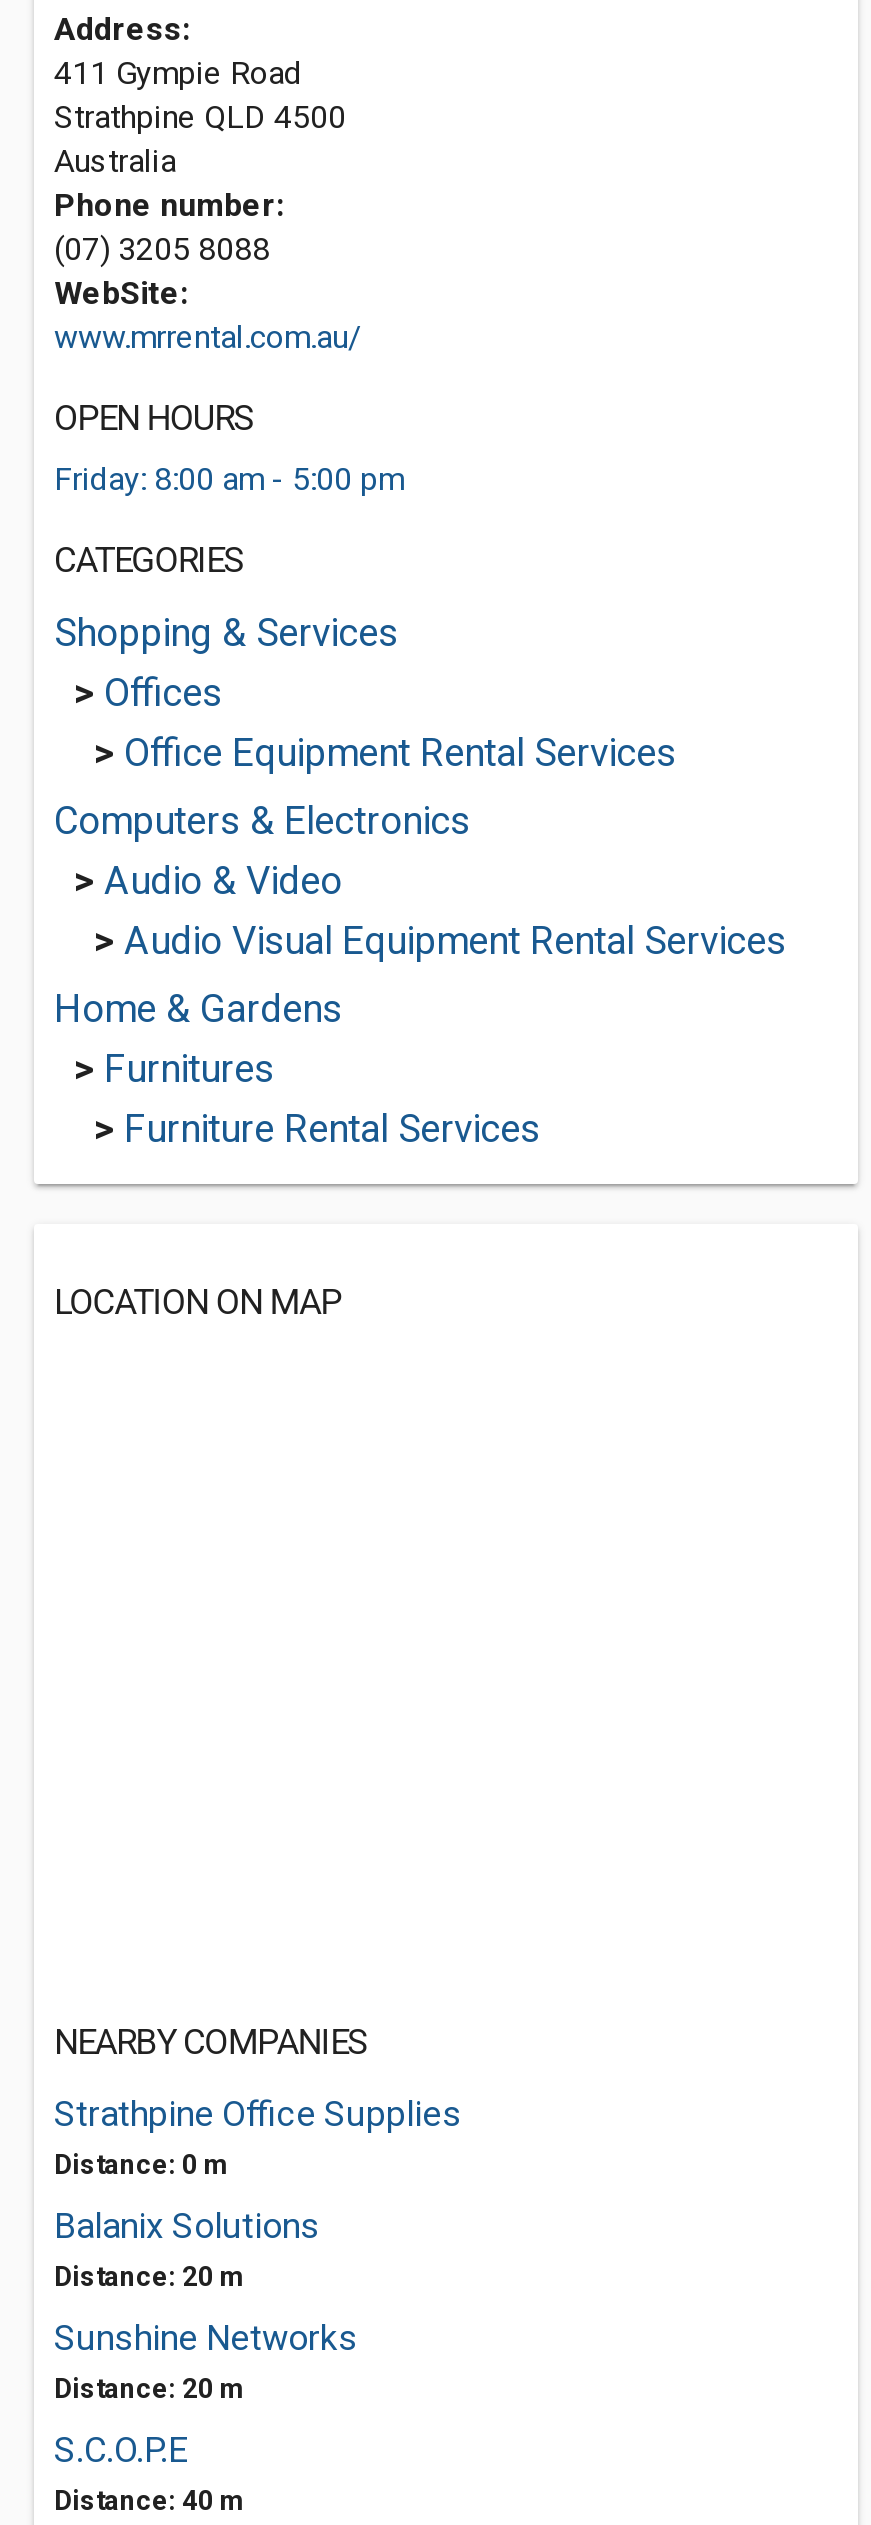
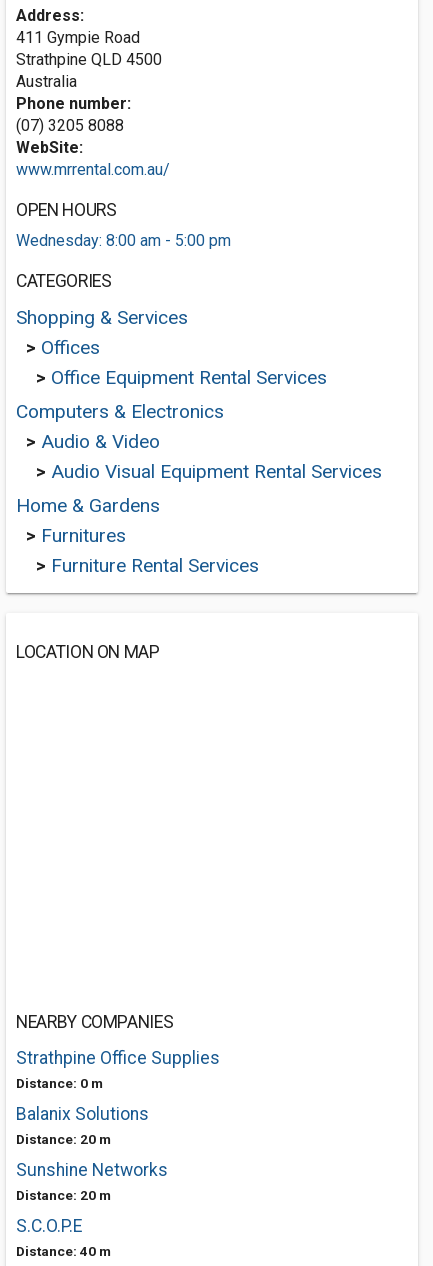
- Friday: 8:00 am - 5:00 pm
+ Wednesday: 8:00 am - 5:00 pm
